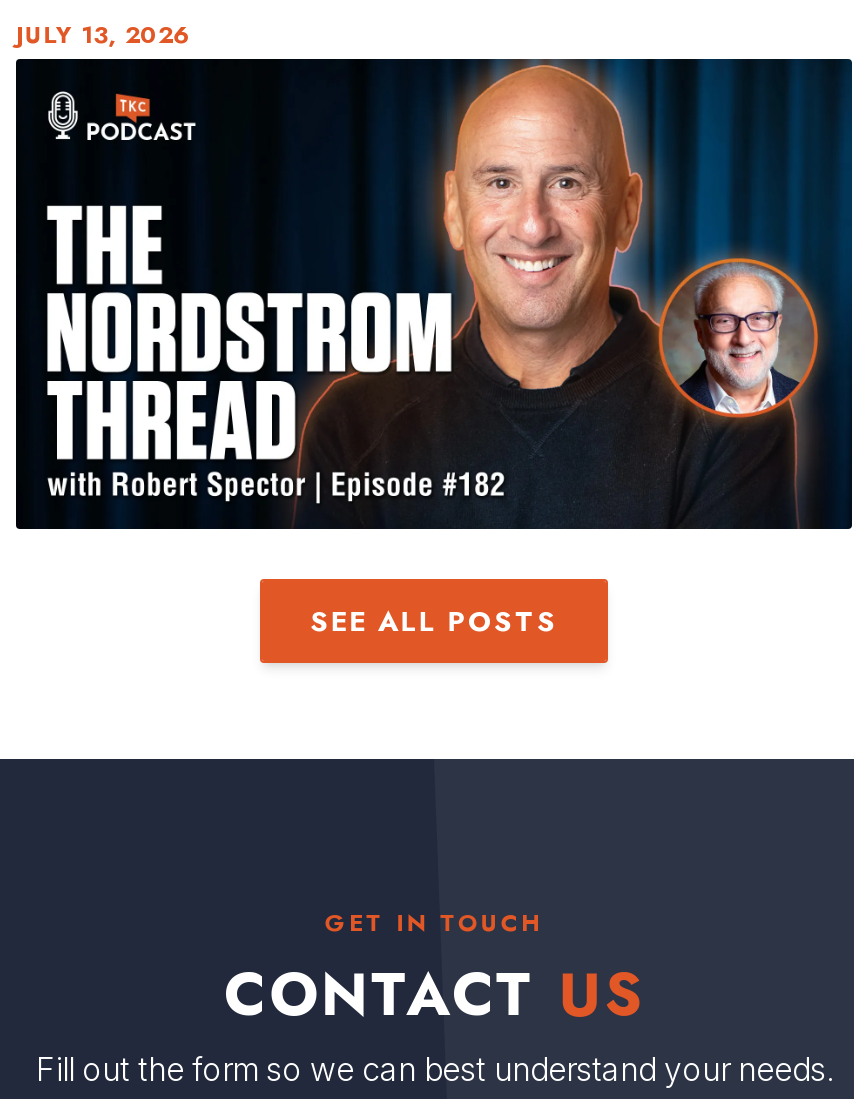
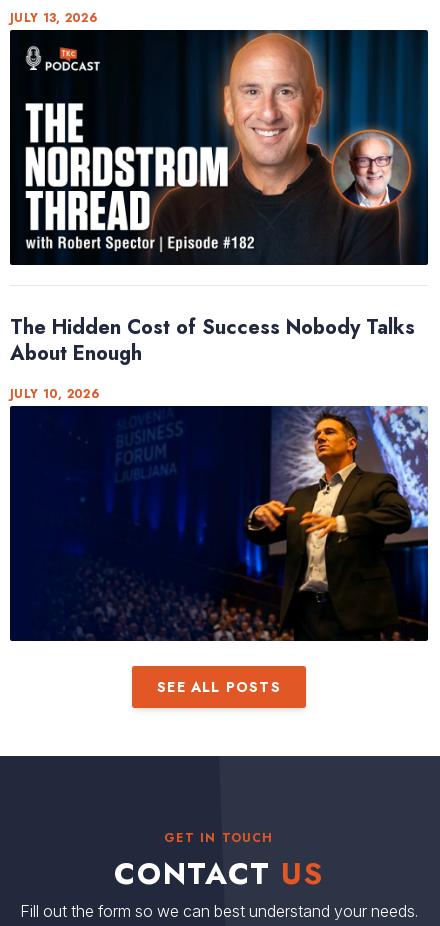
+ The Hidden Cost of Success Nobody Talks
+ About Enough
+ JULY 10, 2026

+ [image]
